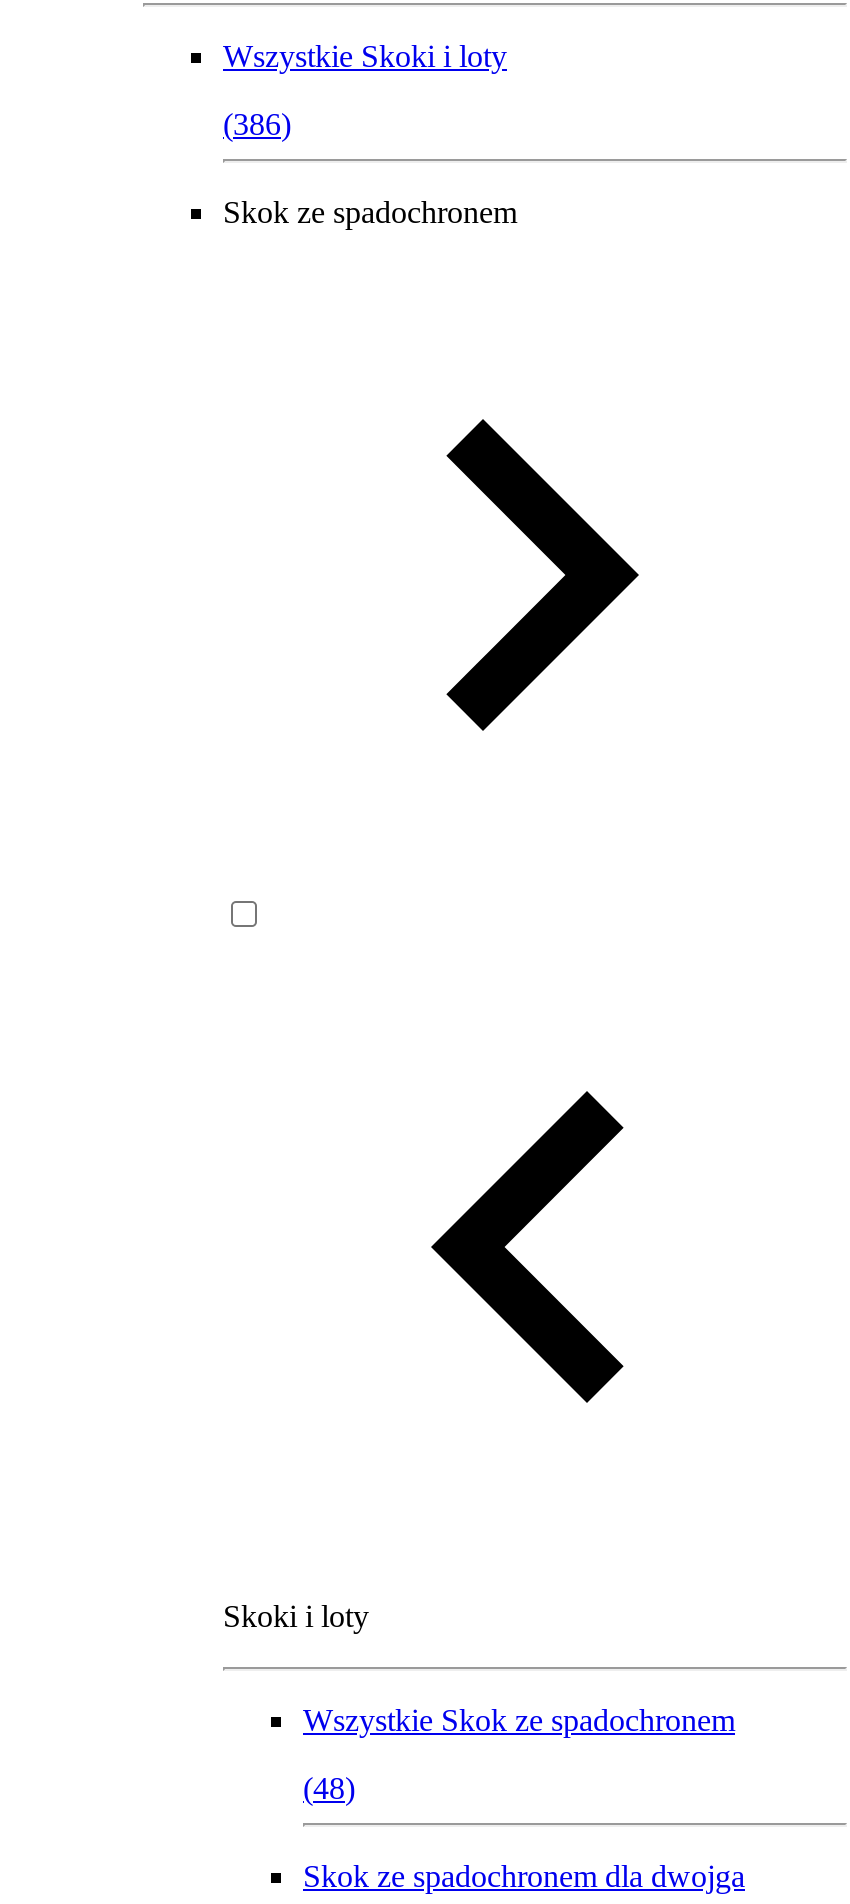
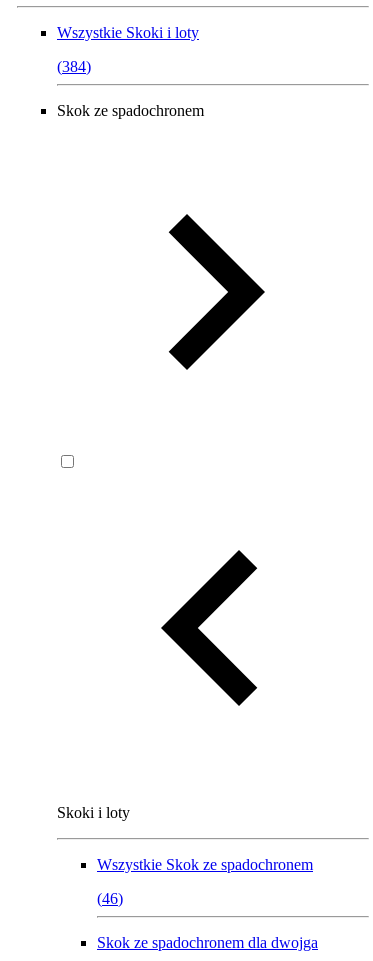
- (386)
+ (384)

- (48)
+ (46)
